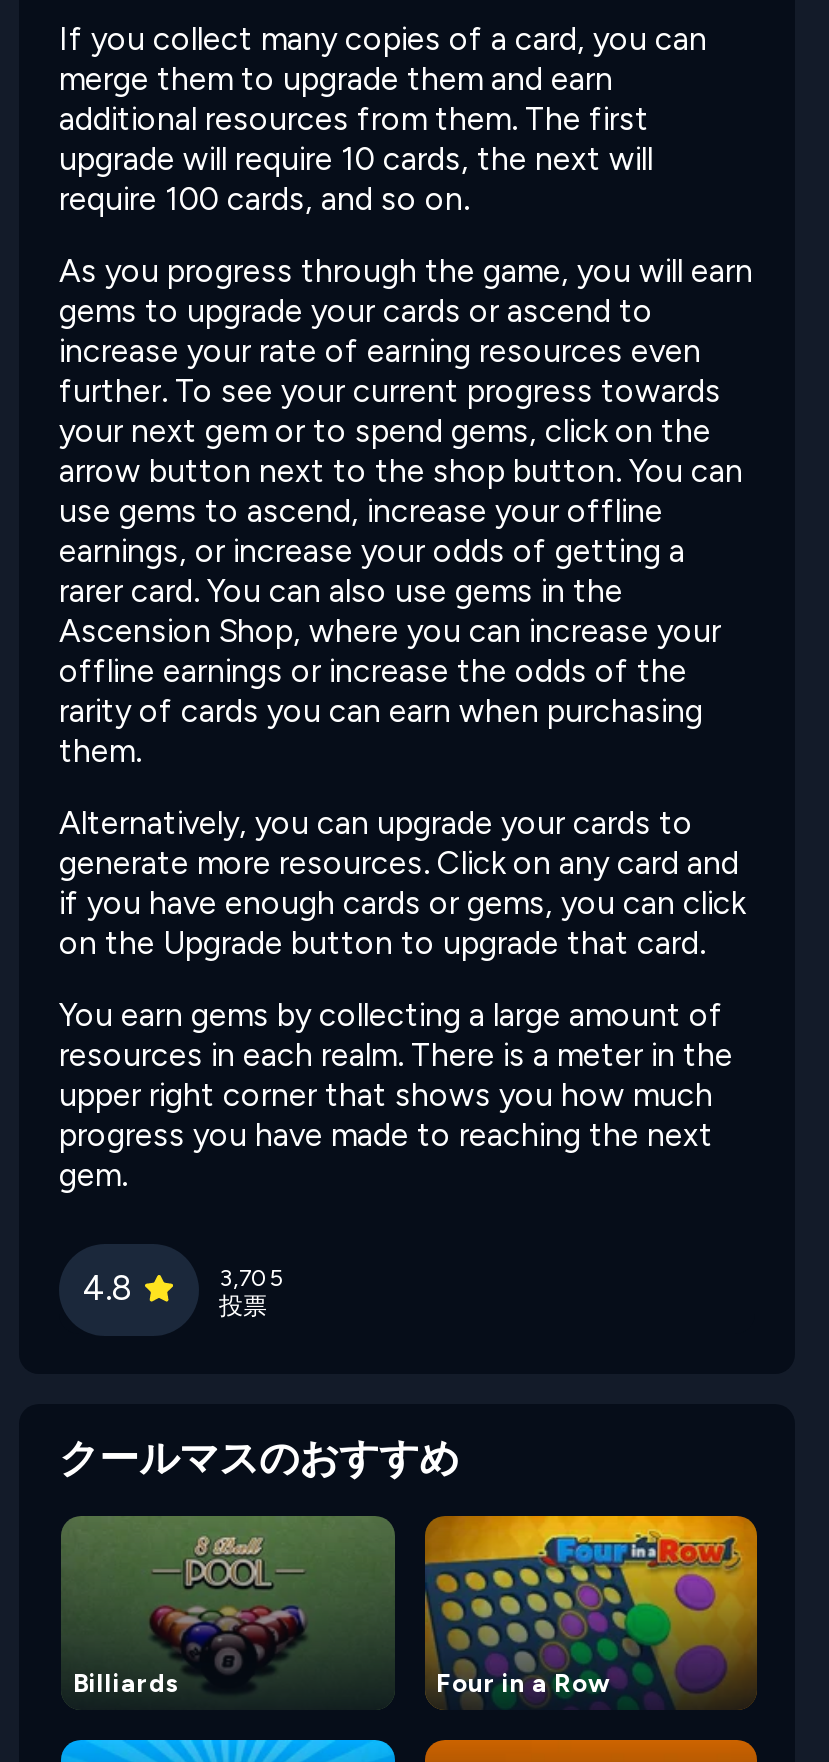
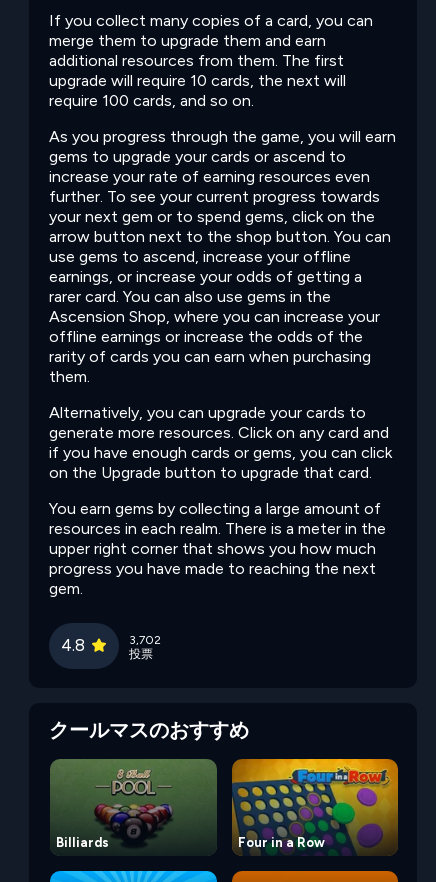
- 3,705
+ 3,702
